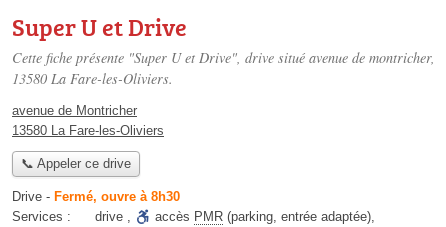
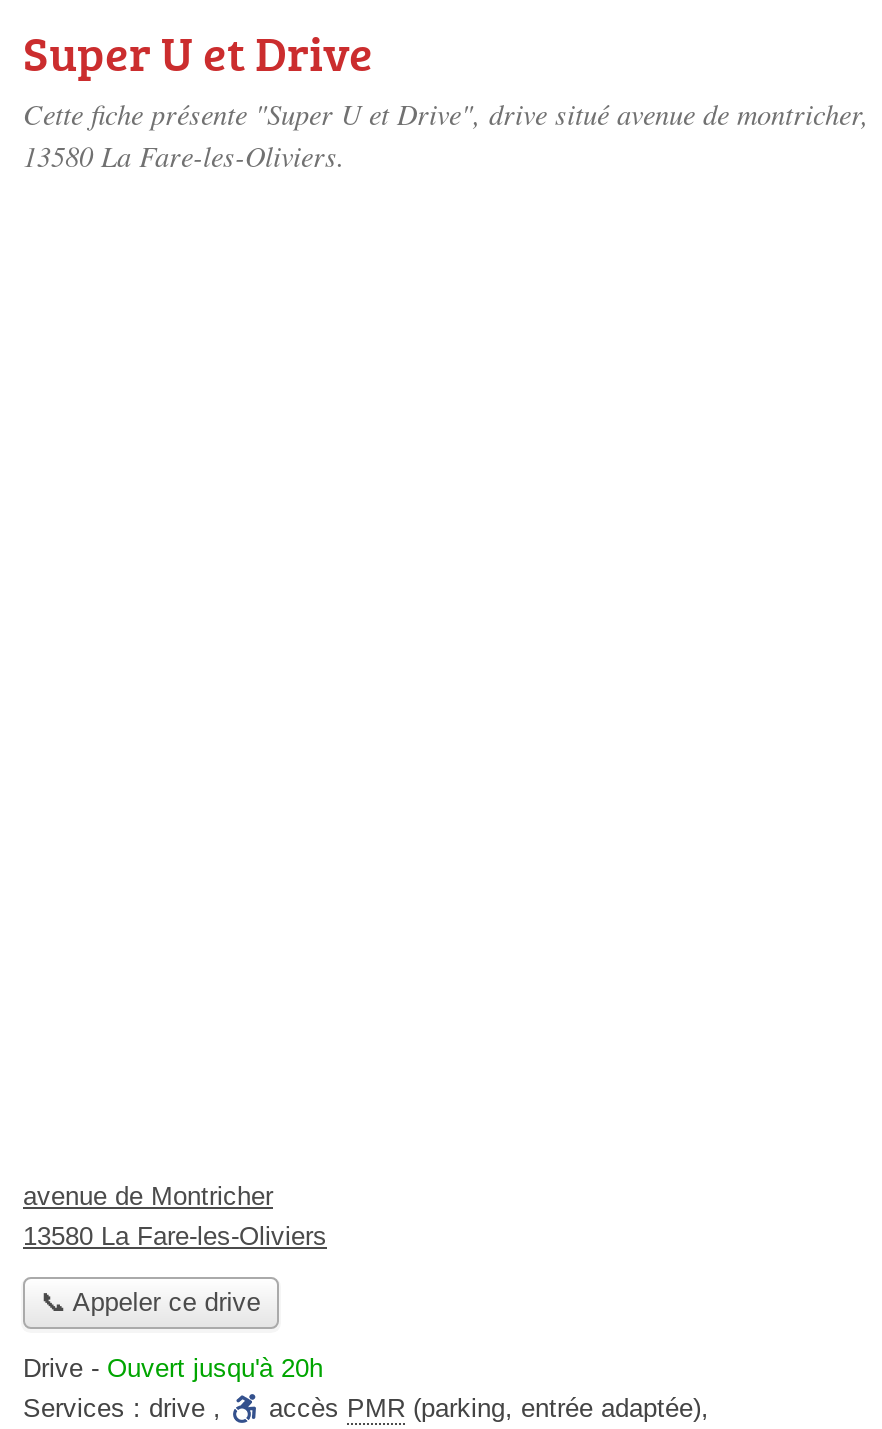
- Drive - Fermé, ouvre à 8h30
- Services :
- drive ,
+ Drive - Ouvert jusqu'à 20h
+ Services : drive ,
